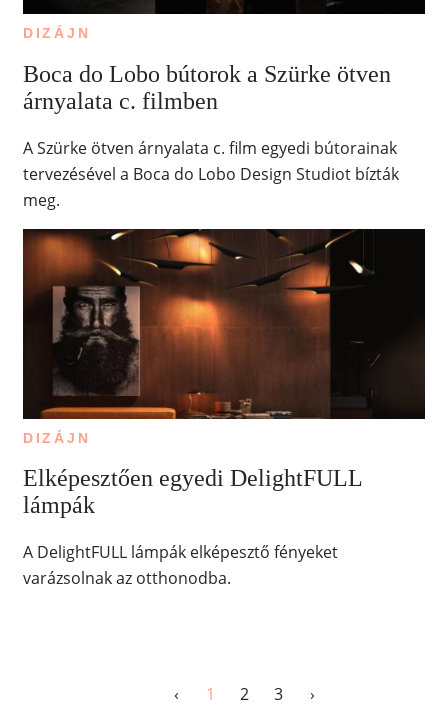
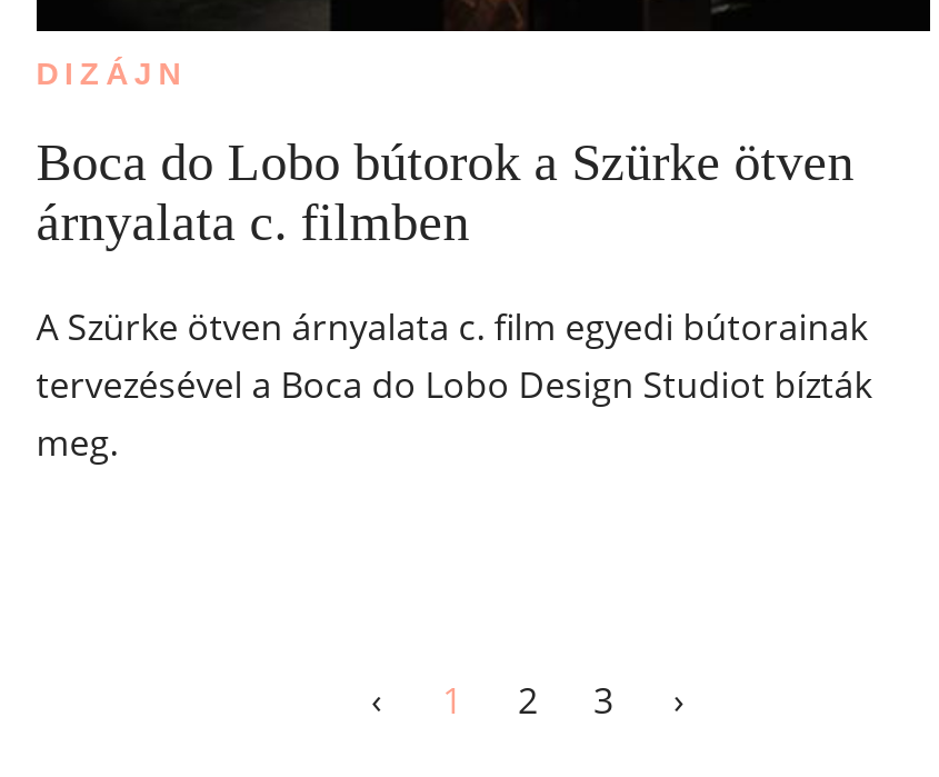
- [image]
- DIZÁJN
- Elképesztően egyedi DelightFULL
- lámpák
- A DelightFULL lámpák elképesztő fényeket
- varázsolnak az otthonodba.
